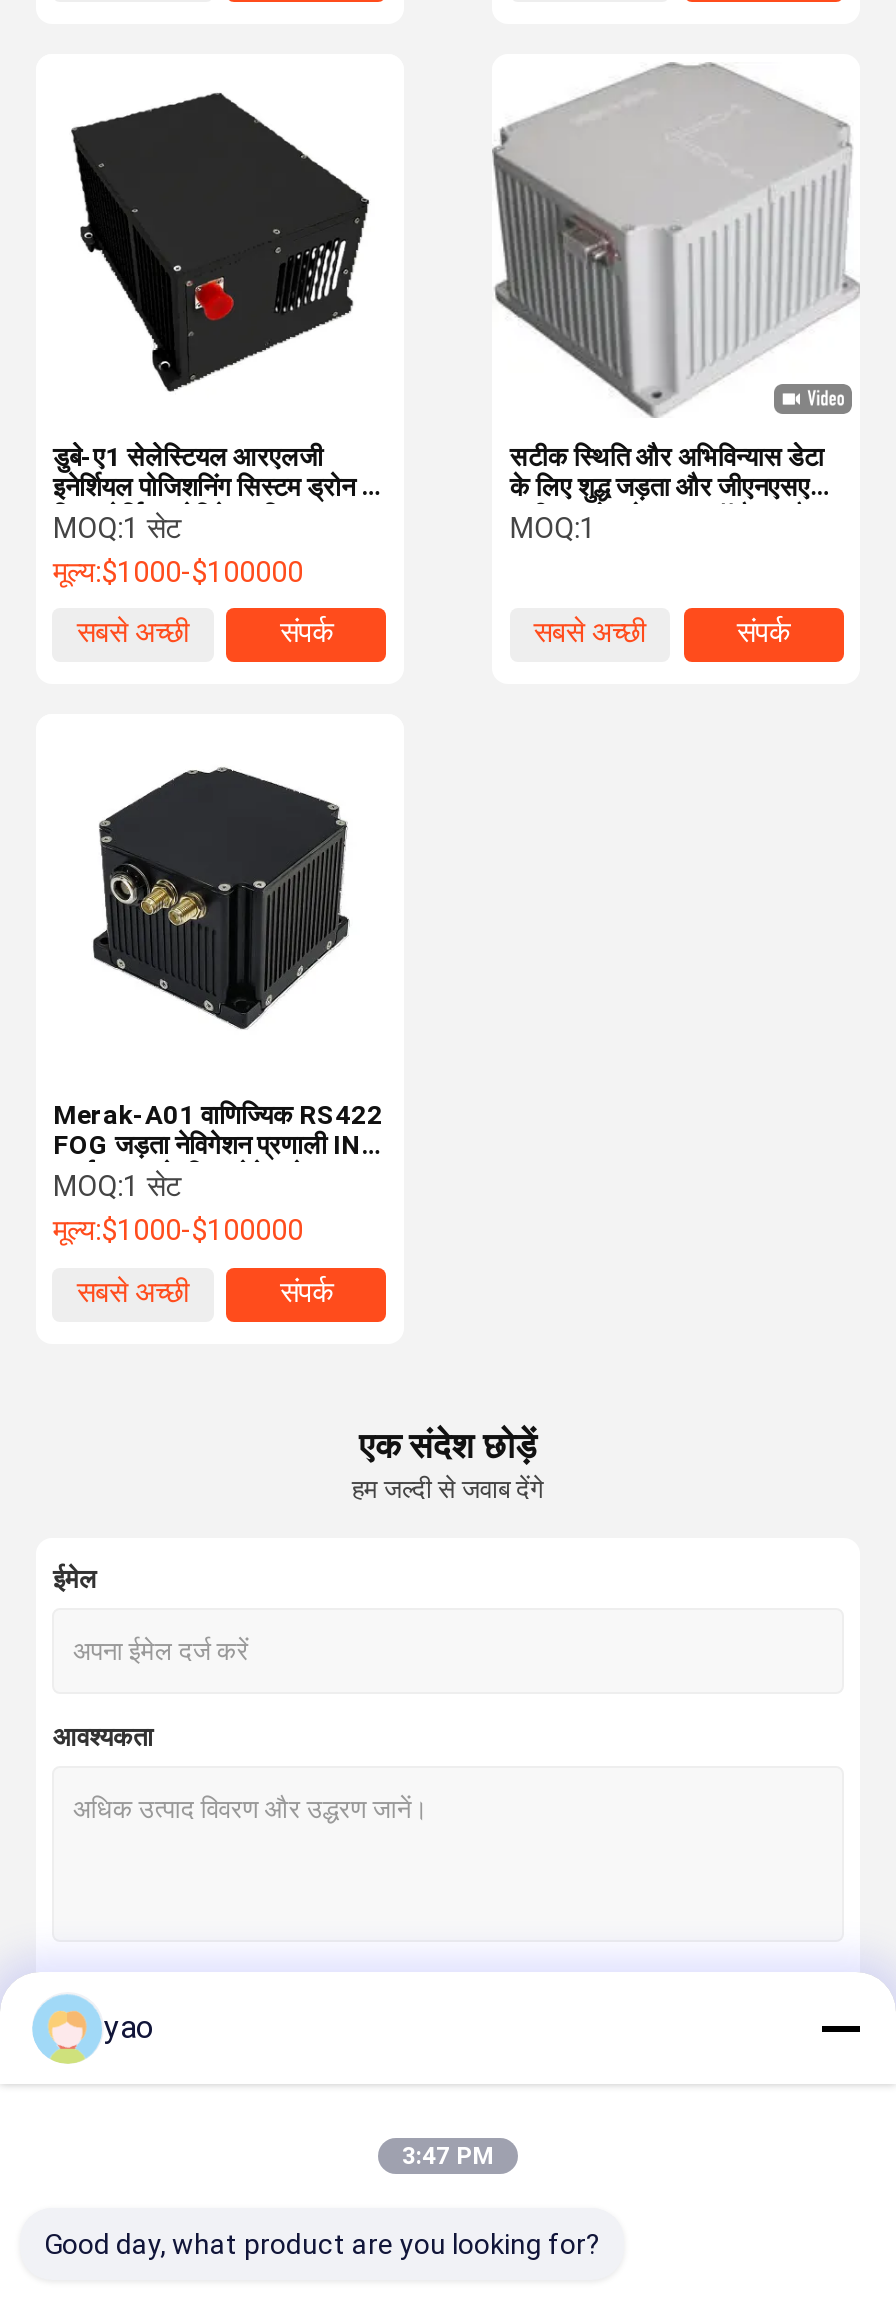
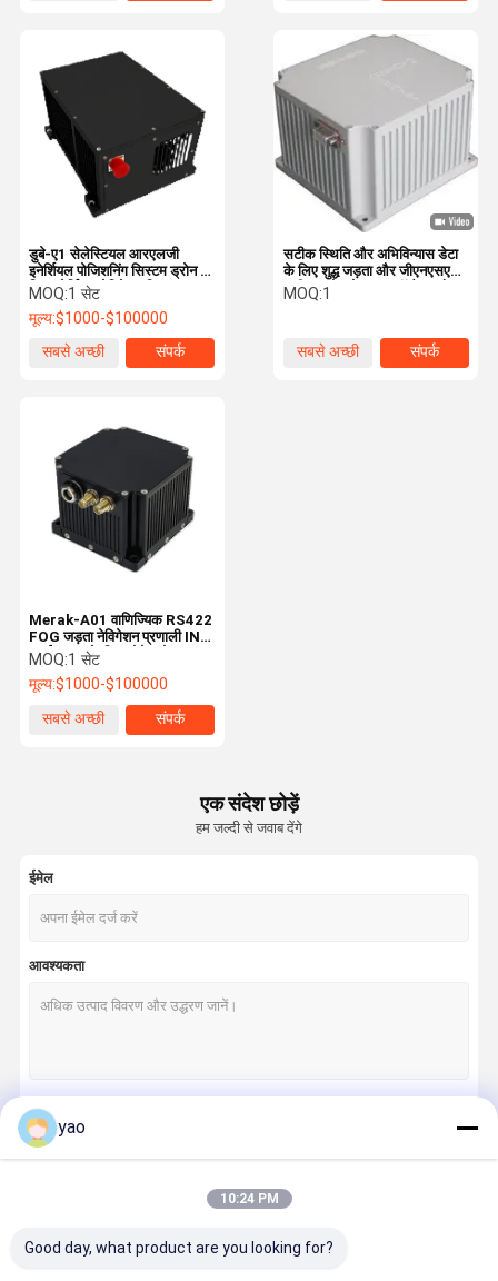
- 3:47 PM
+ 10:24 PM
